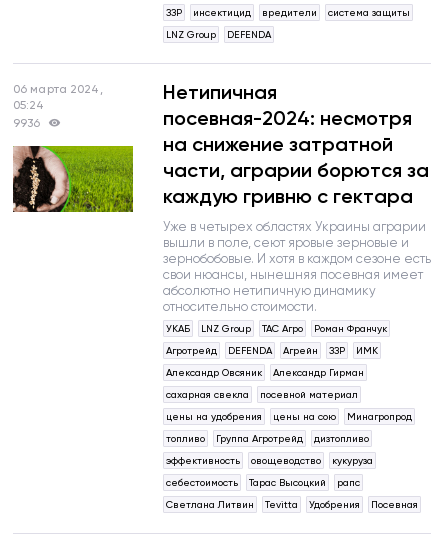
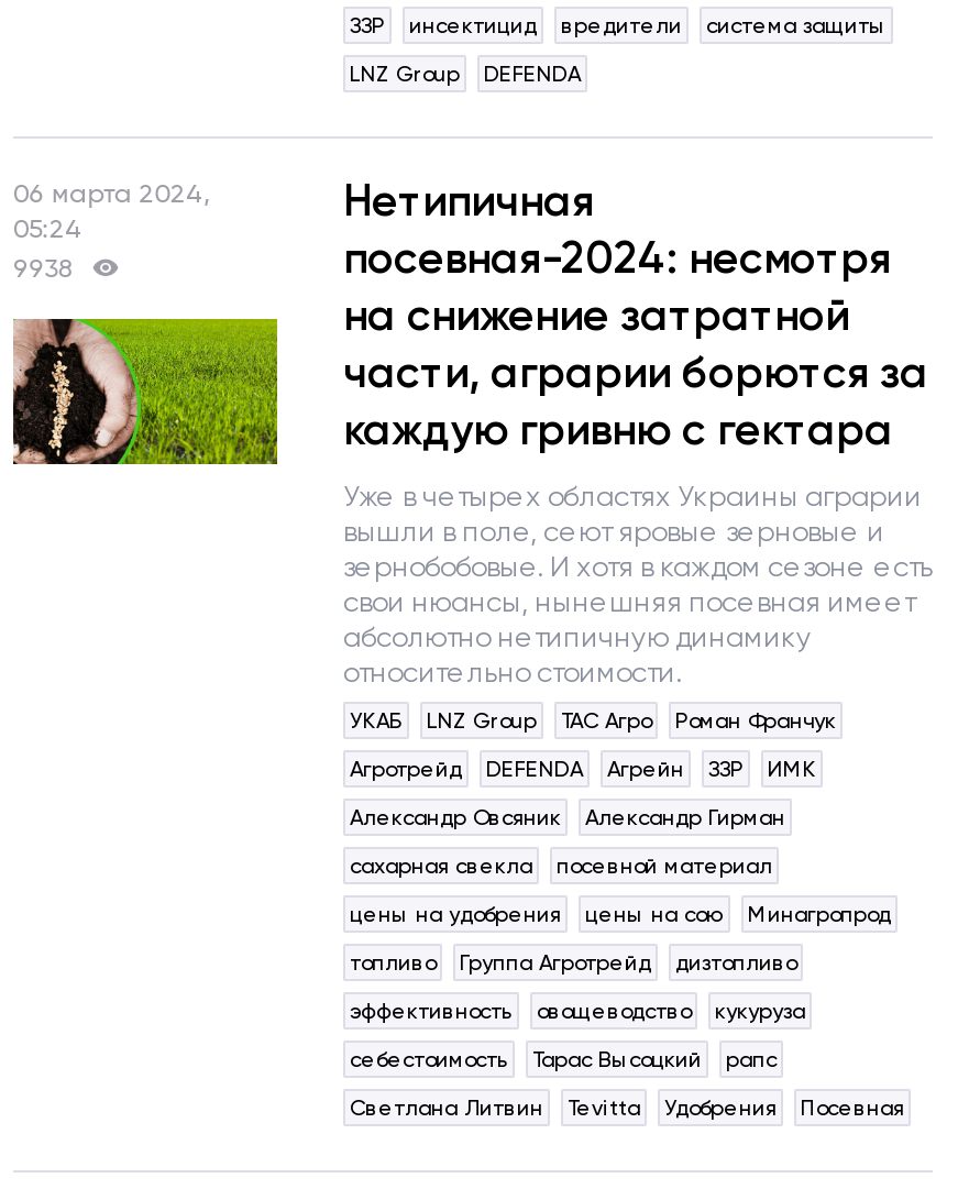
- 9936
+ 9938
